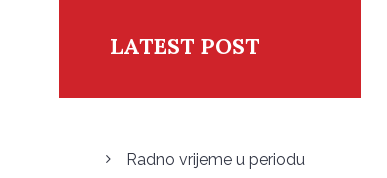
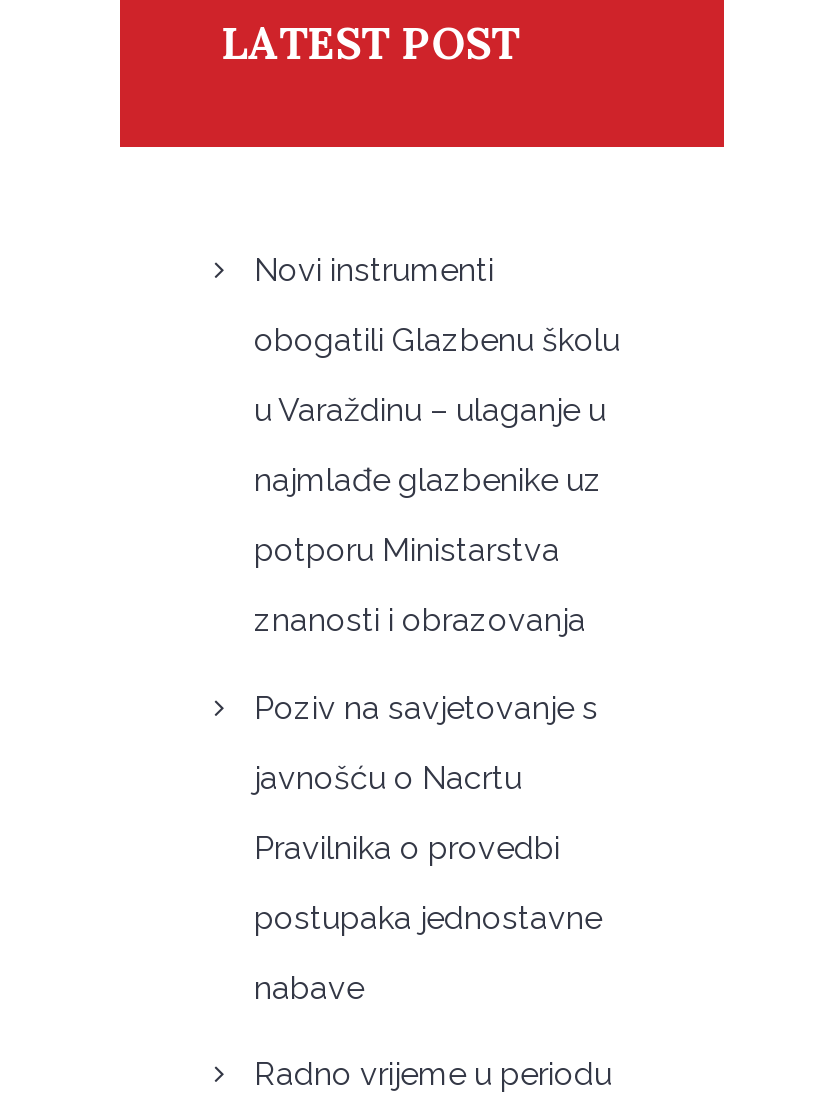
+ Novi instrumenti
+ obogatili Glazbenu školu
+ u Varaždinu – ulaganje u
+ najmlađe glazbenike uz
+ potporu Ministarstva
+ znanosti i obrazovanja
+ Poziv na savjetovanje s
+ javnošću o Nacrtu
+ Pravilnika o provedbi
+ postupaka jednostavne
+ nabave
